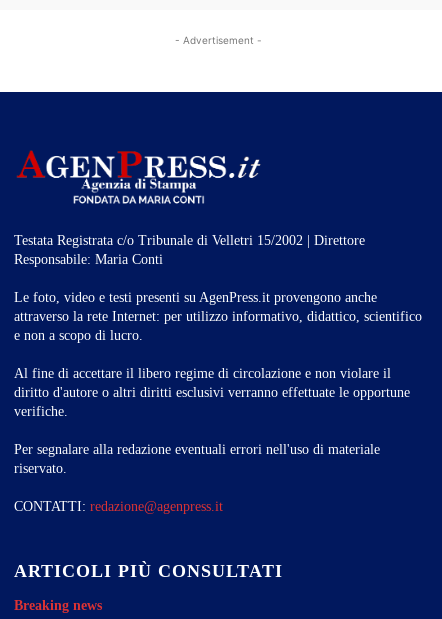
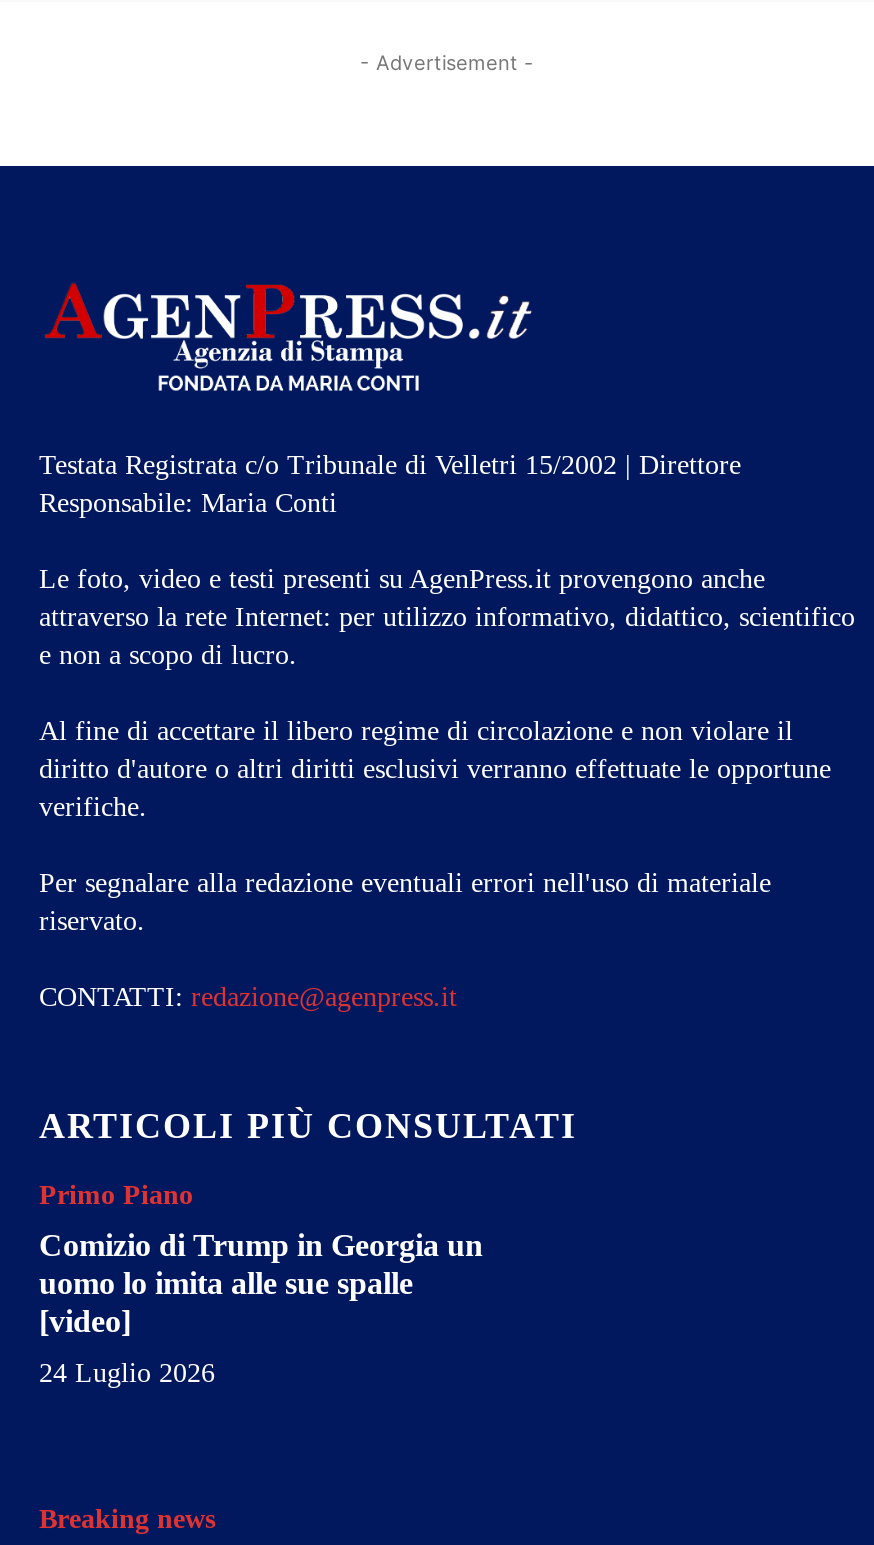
+ Primo Piano
+ Comizio di Trump in Georgia un
+ uomo lo imita alle sue spalle
+ [video]
+ 24 Luglio 2026
